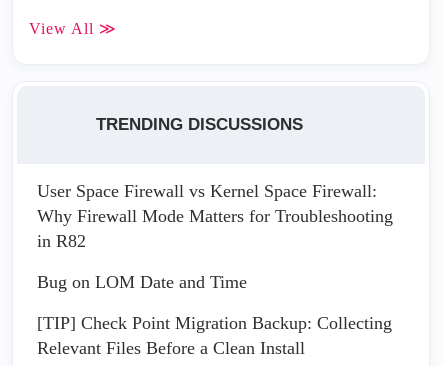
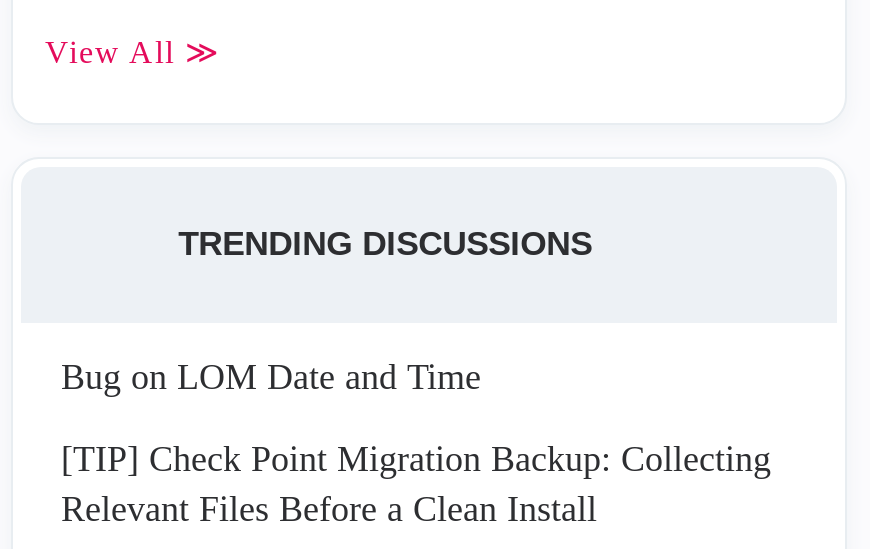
- User Space Firewall vs Kernel Space Firewall:
- Why Firewall Mode Matters for Troubleshooting
- in R82
